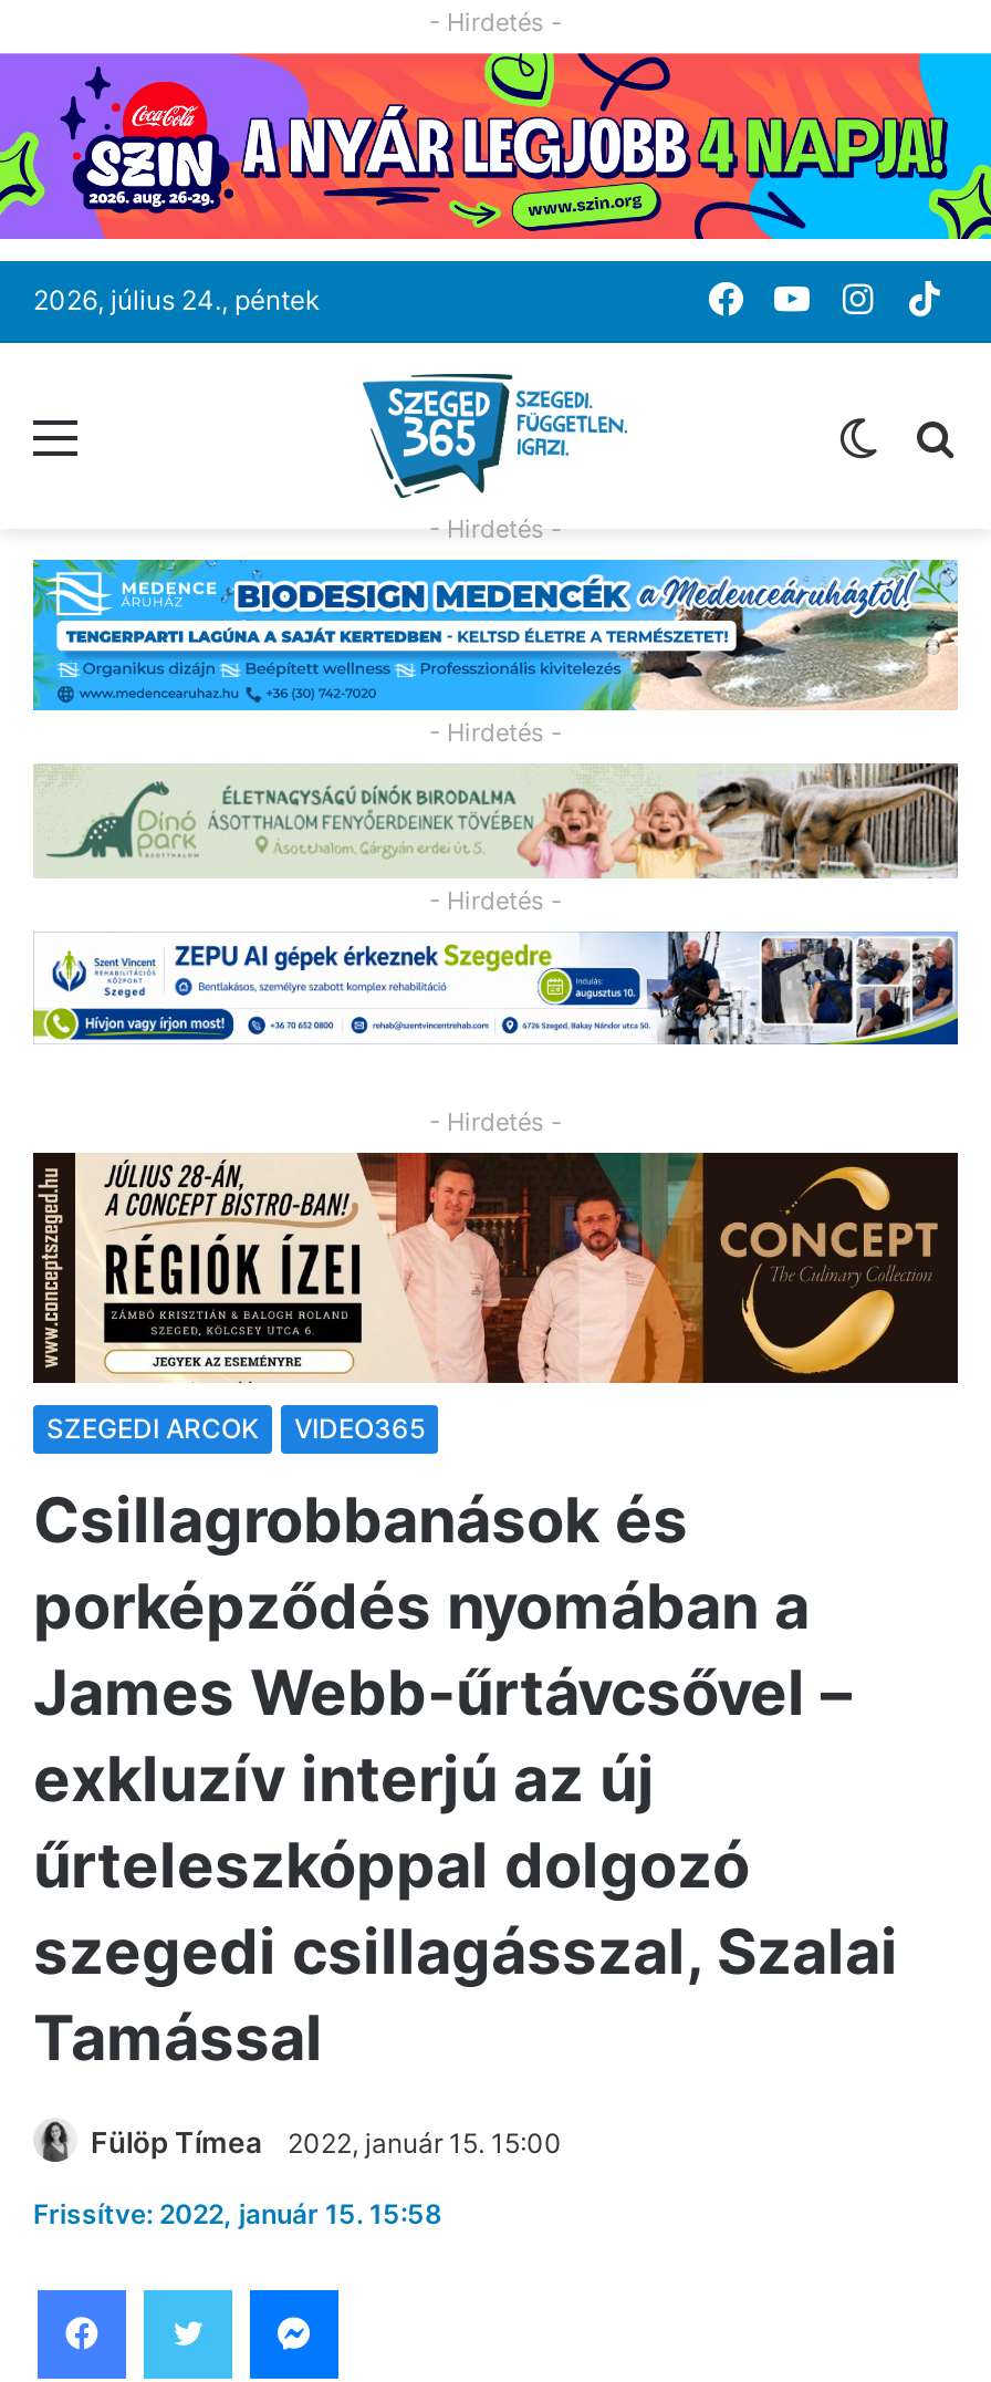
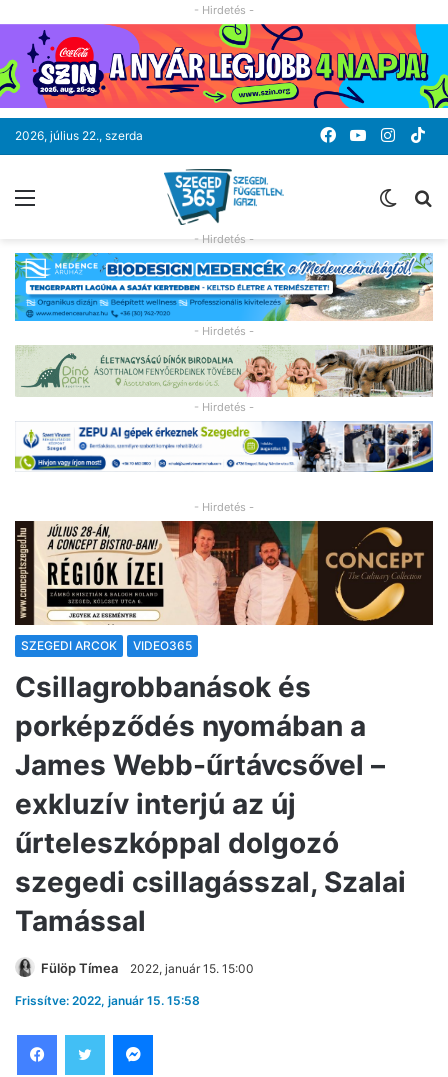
- 2026, július 24., péntek
+ 2026, július 22., szerda
